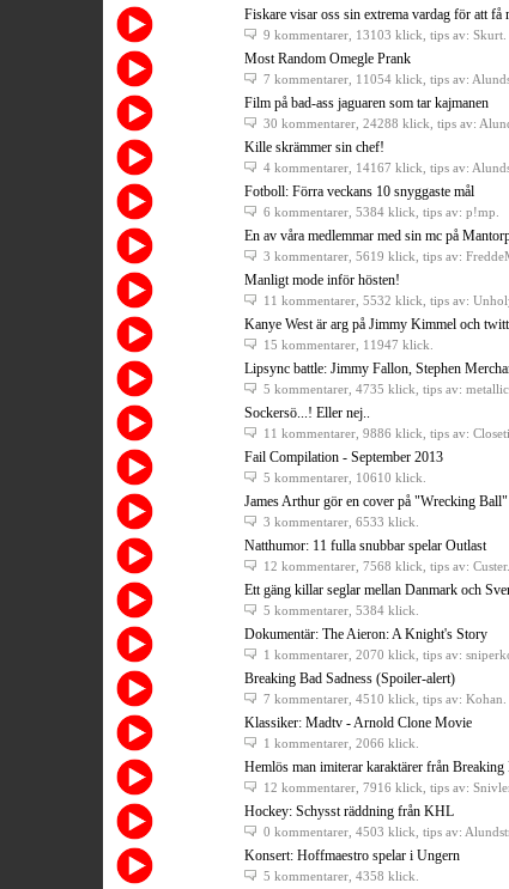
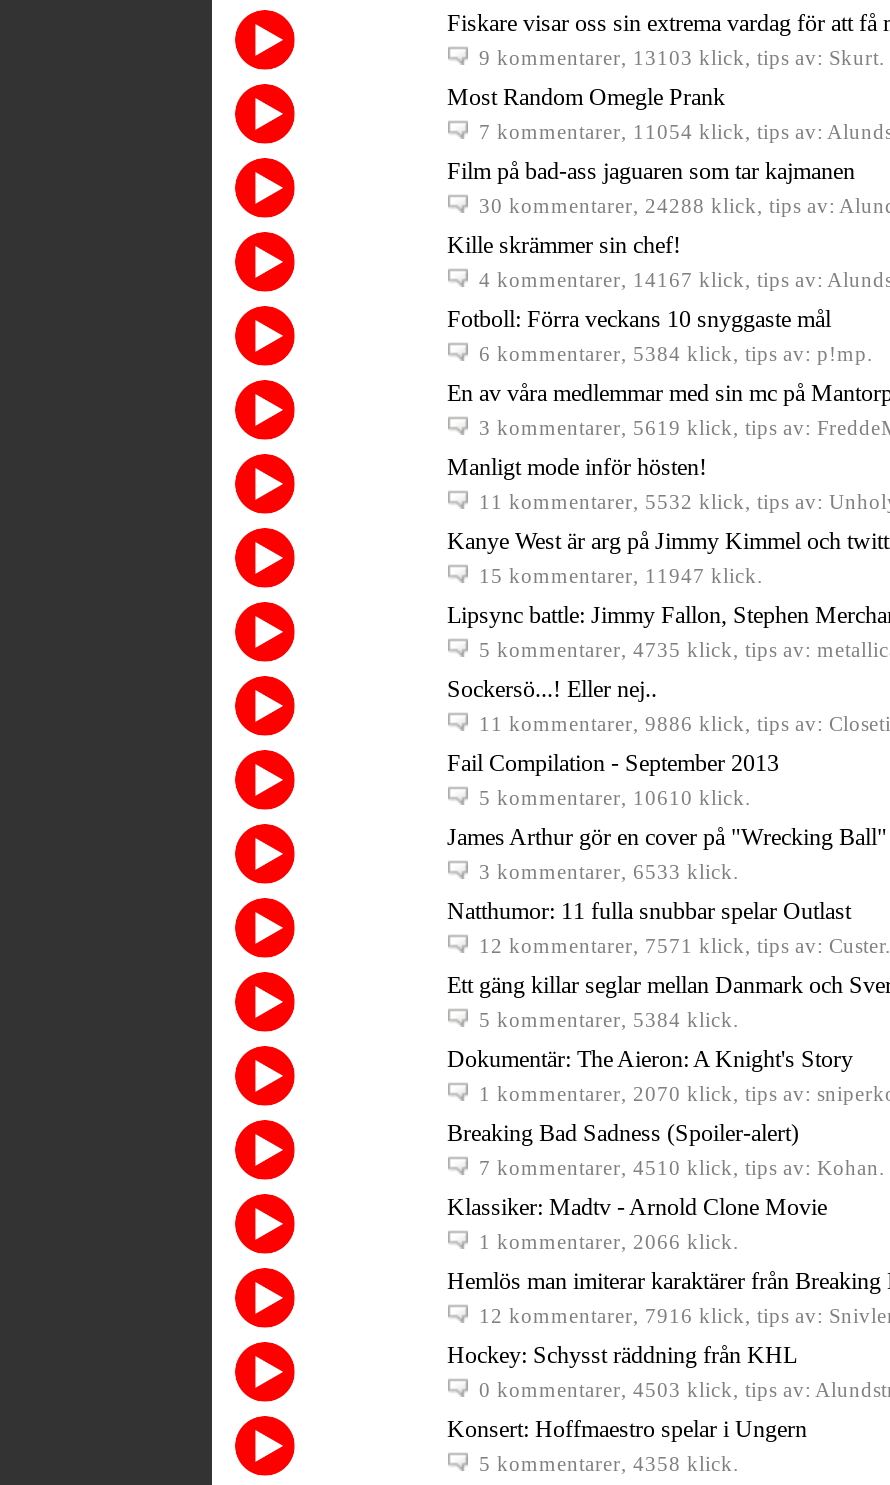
- 12 kommentarer, 7568 klick, tips av: Custer.
+ 12 kommentarer, 7571 klick, tips av: Custer.
